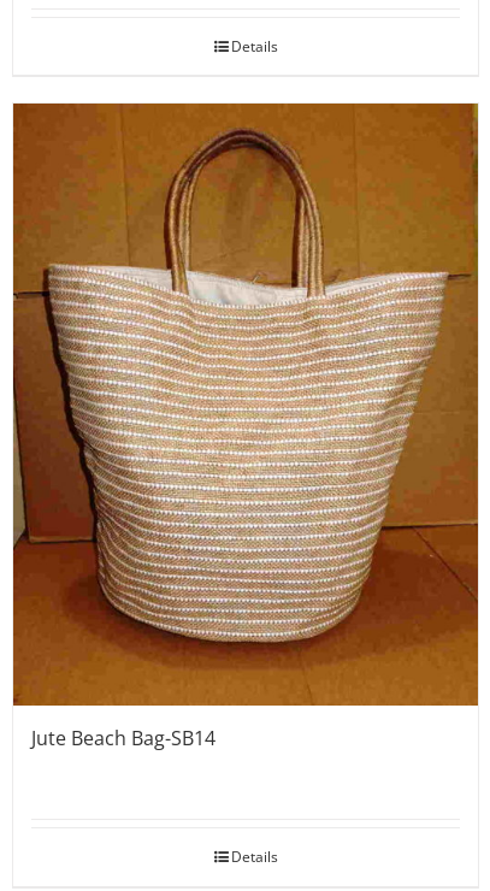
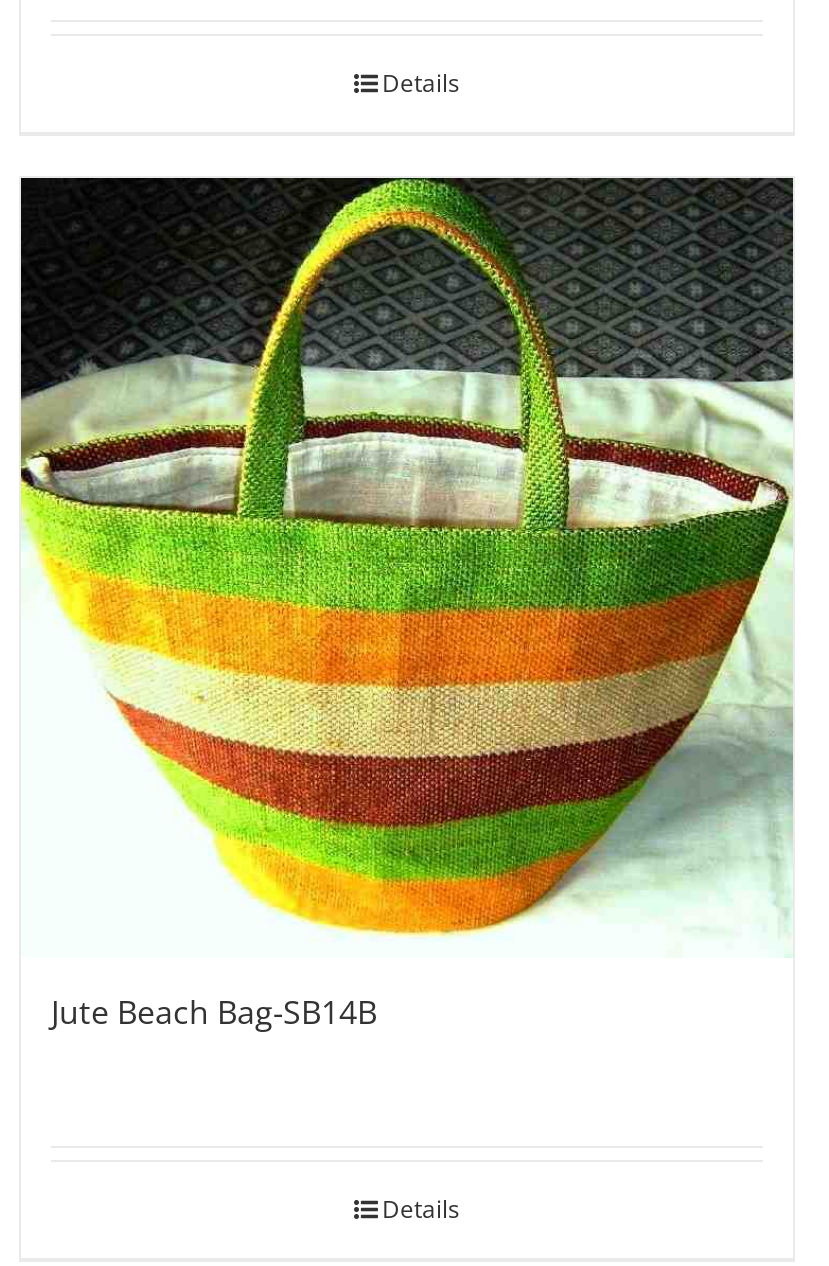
- [image]
- Jute Beach Bag-SB14
+ [image]
+ Jute Beach Bag-SB14B
